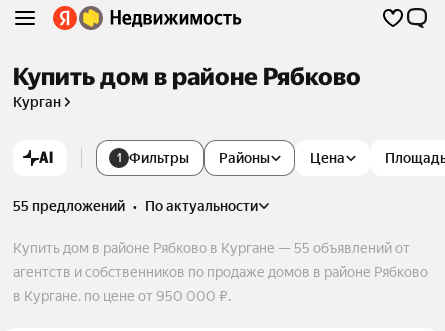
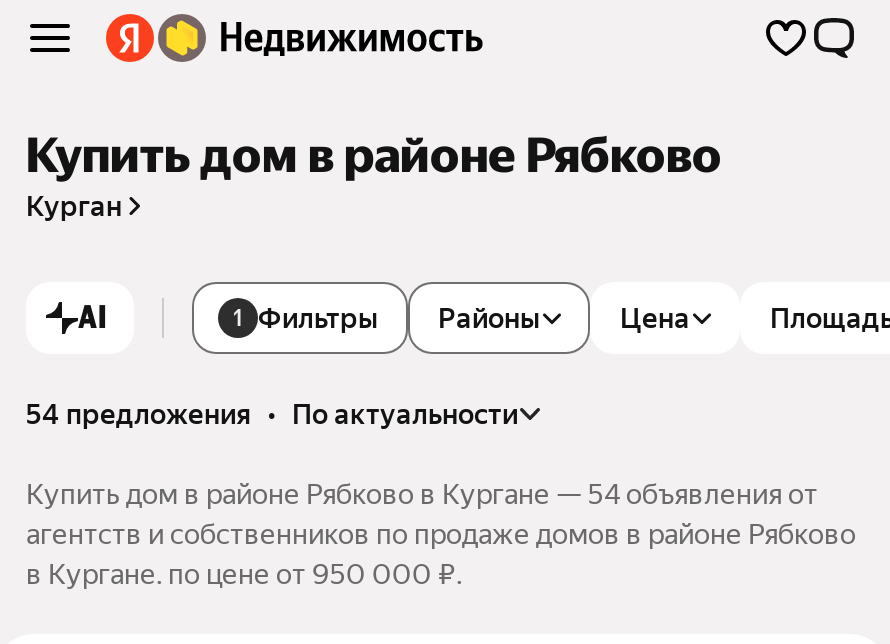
- 55 предложений • по актуальности
+ 54 предложения • по актуальности

- Купить дом в районе Рябково в Кургане — 55 объявлений от
+ Купить дом в районе Рябково в Кургане — 54 объявления от
